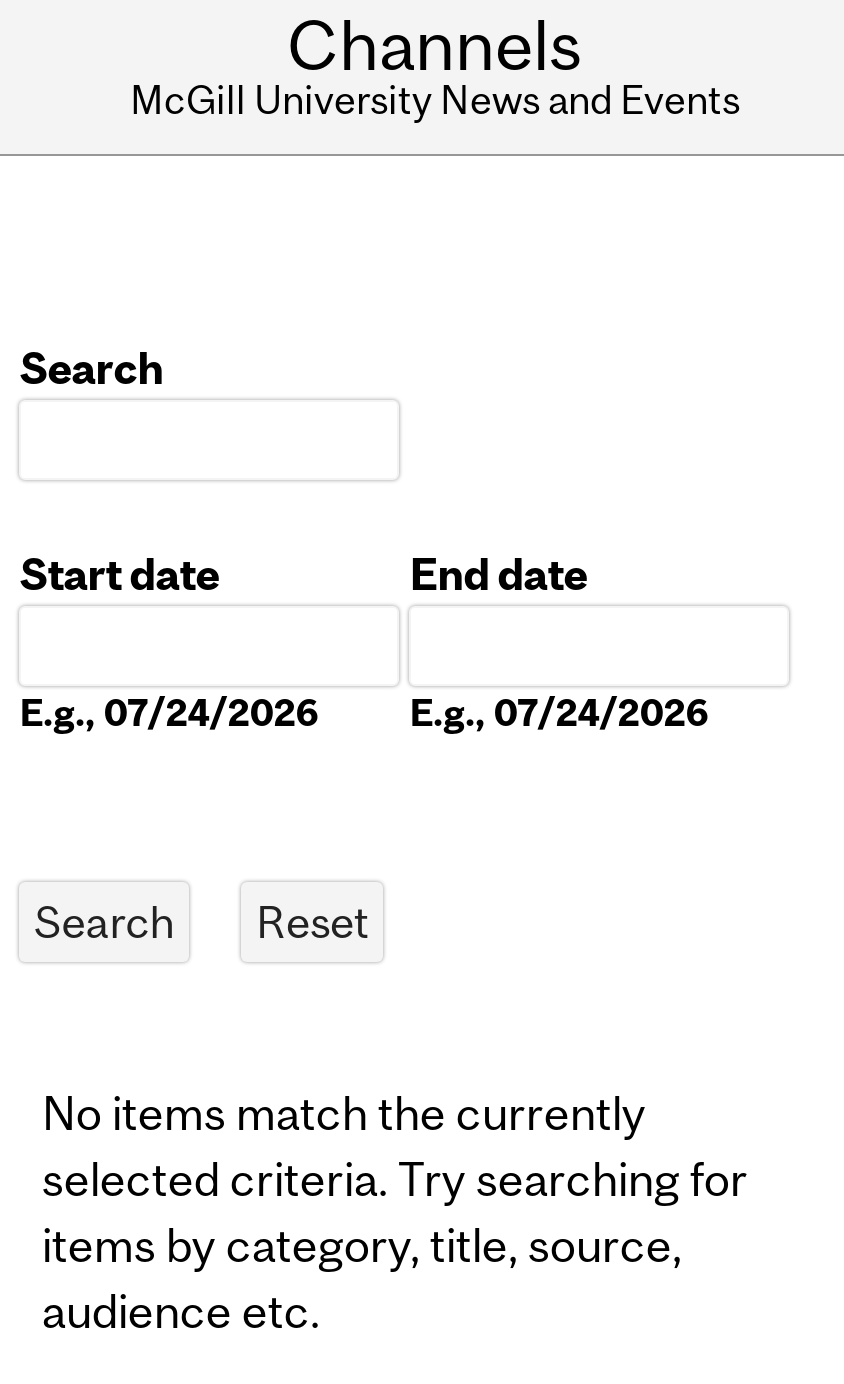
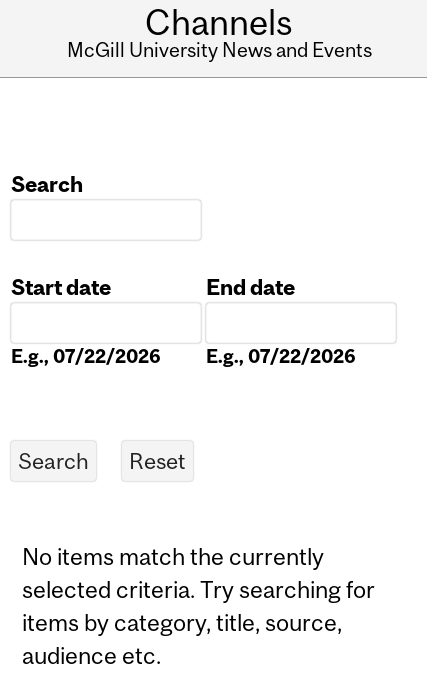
- E.g., 07/24/2026
+ E.g., 07/22/2026

- E.g., 07/24/2026
+ E.g., 07/22/2026
